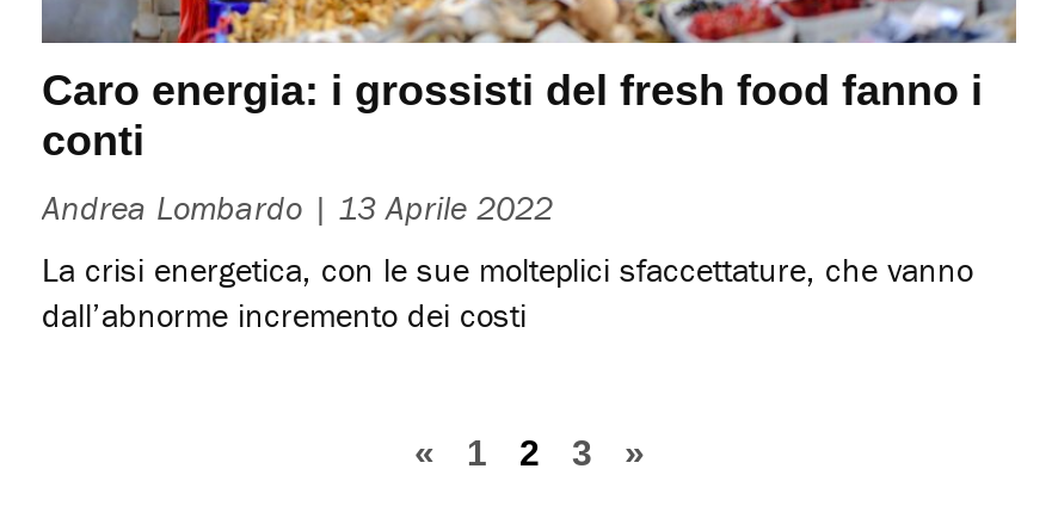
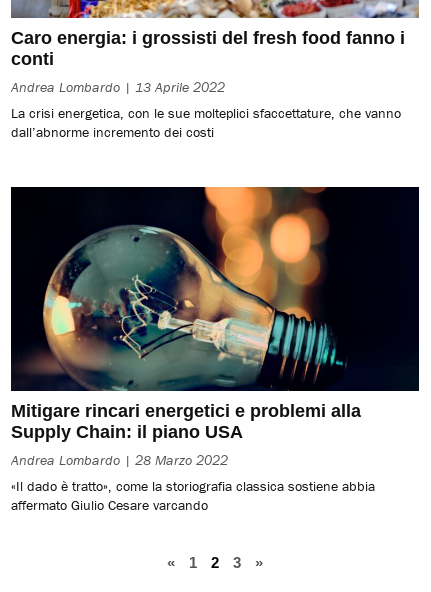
+ [image]
+ Mitigare rincari energetici e problemi alla
+ Supply Chain: il piano USA
+ Andrea Lombardo 28 Marzo 2022
+ «Il dado è tratto», come la storiografia classica sostiene abbia
+ affermato Giulio Cesare varcando
